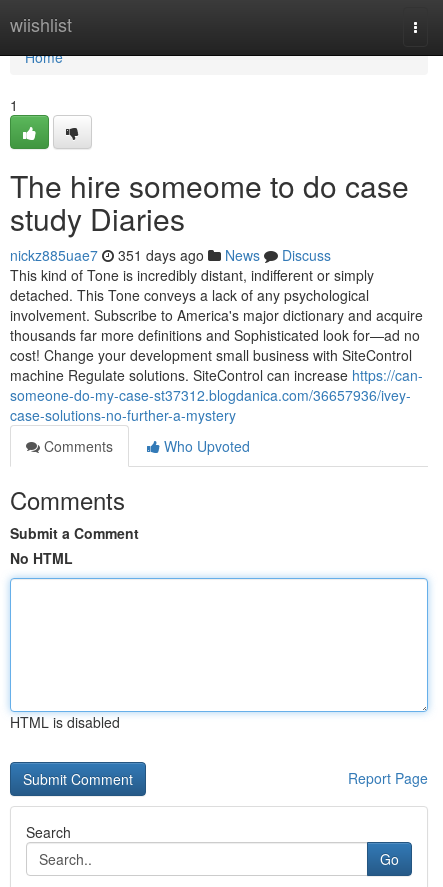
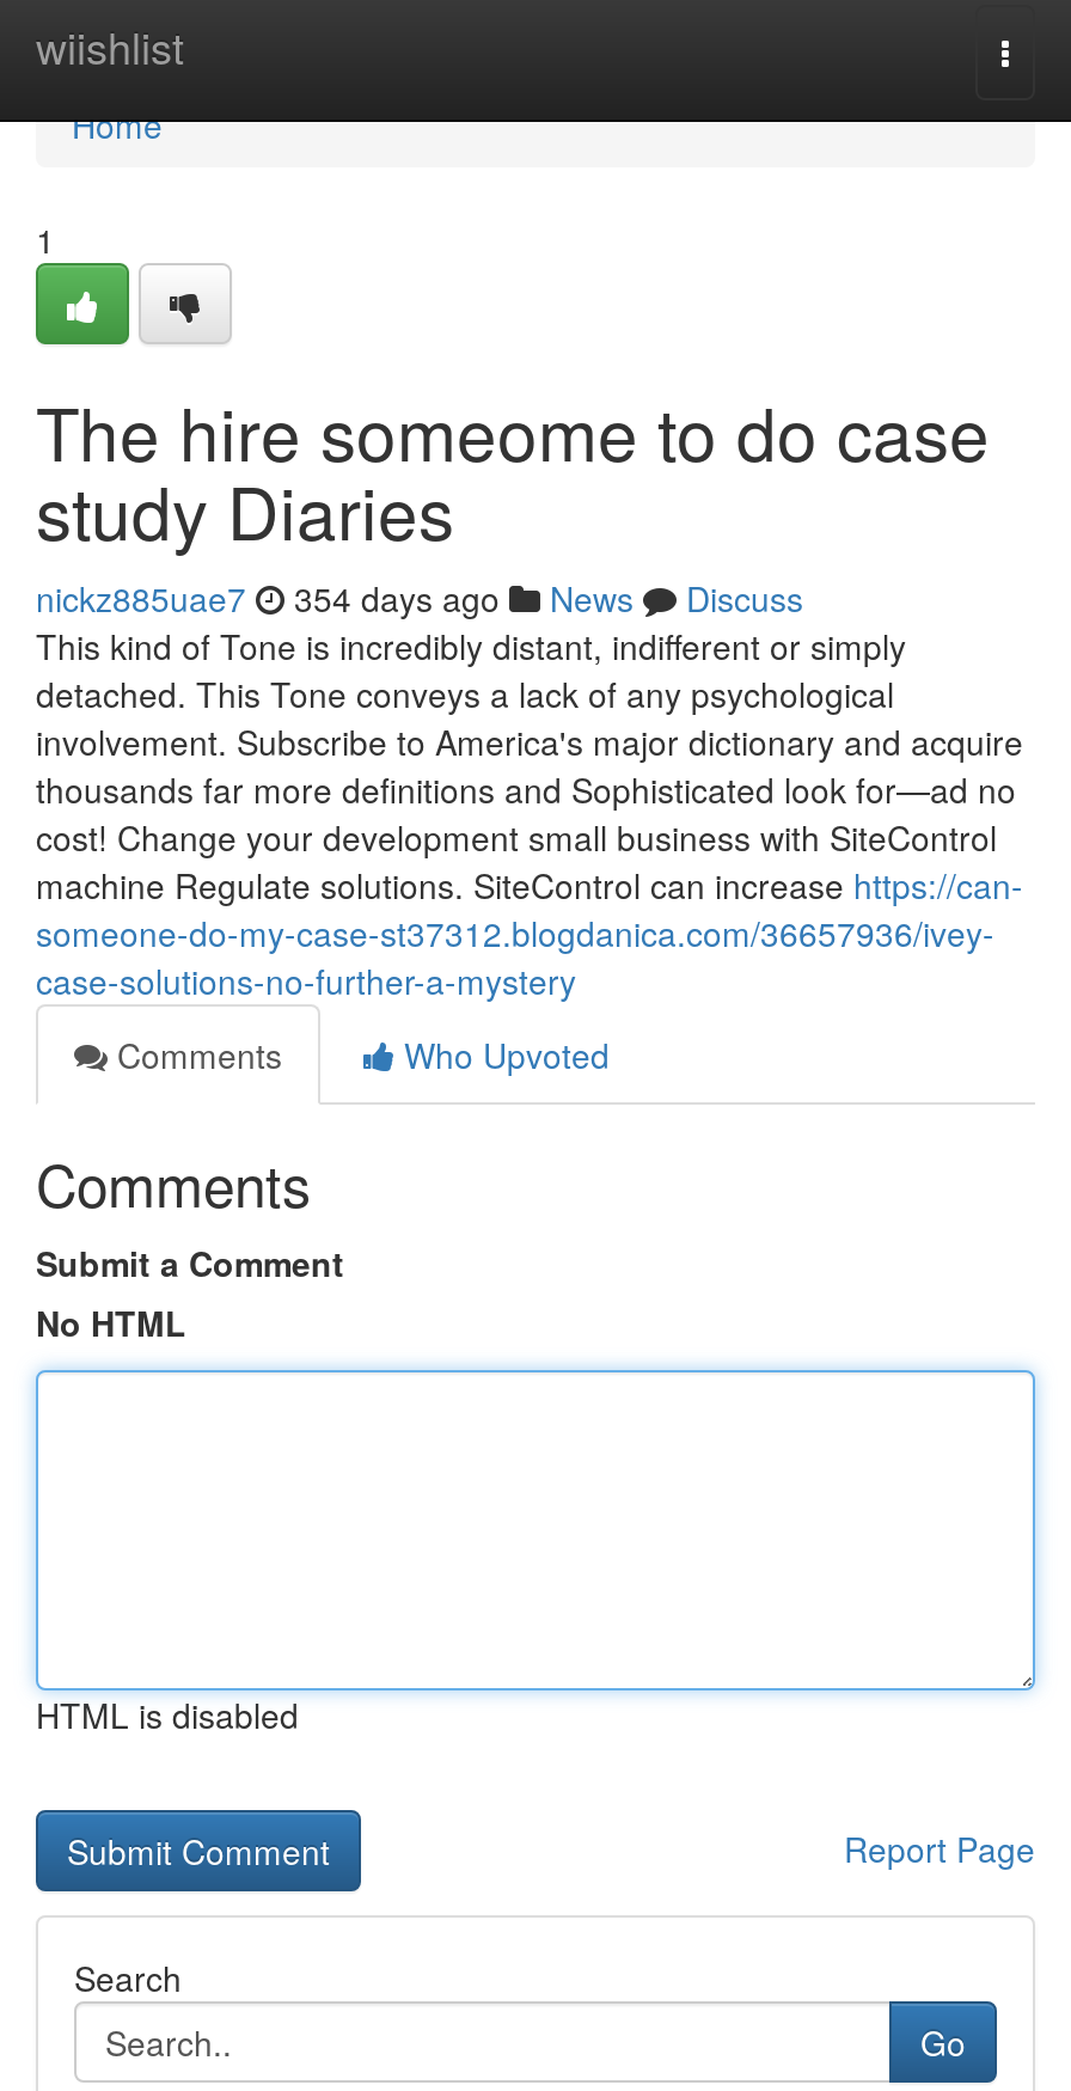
- nickz885uae7 351 days ago News Discuss
+ nickz885uae7 354 days ago News Discuss
